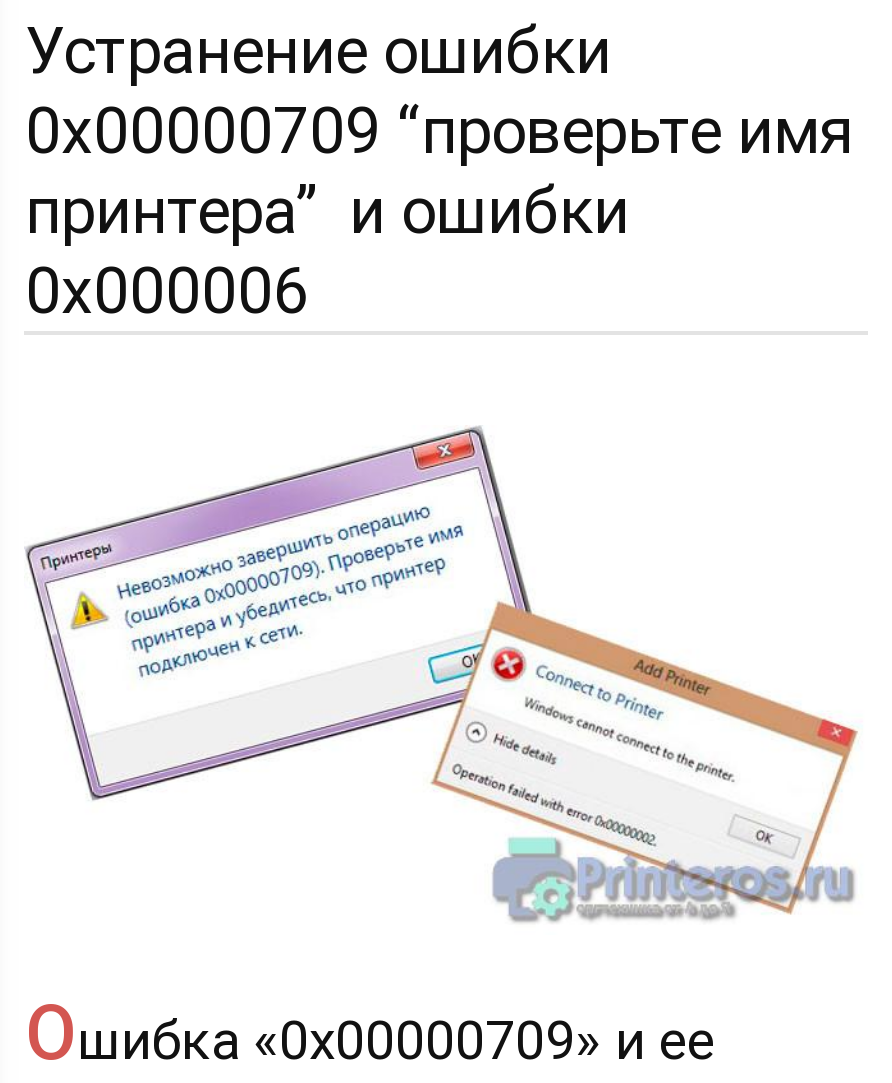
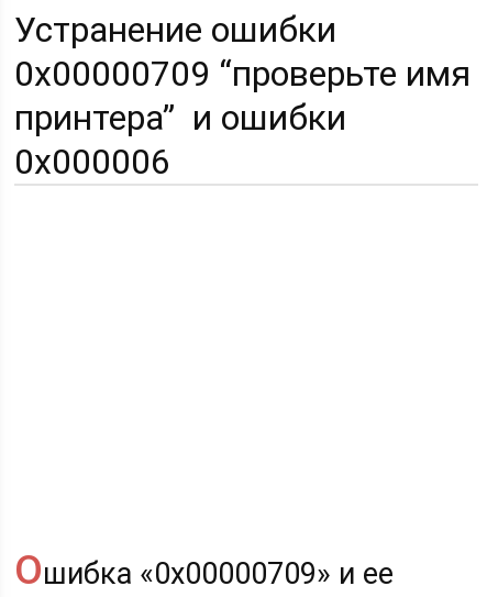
- [image]
